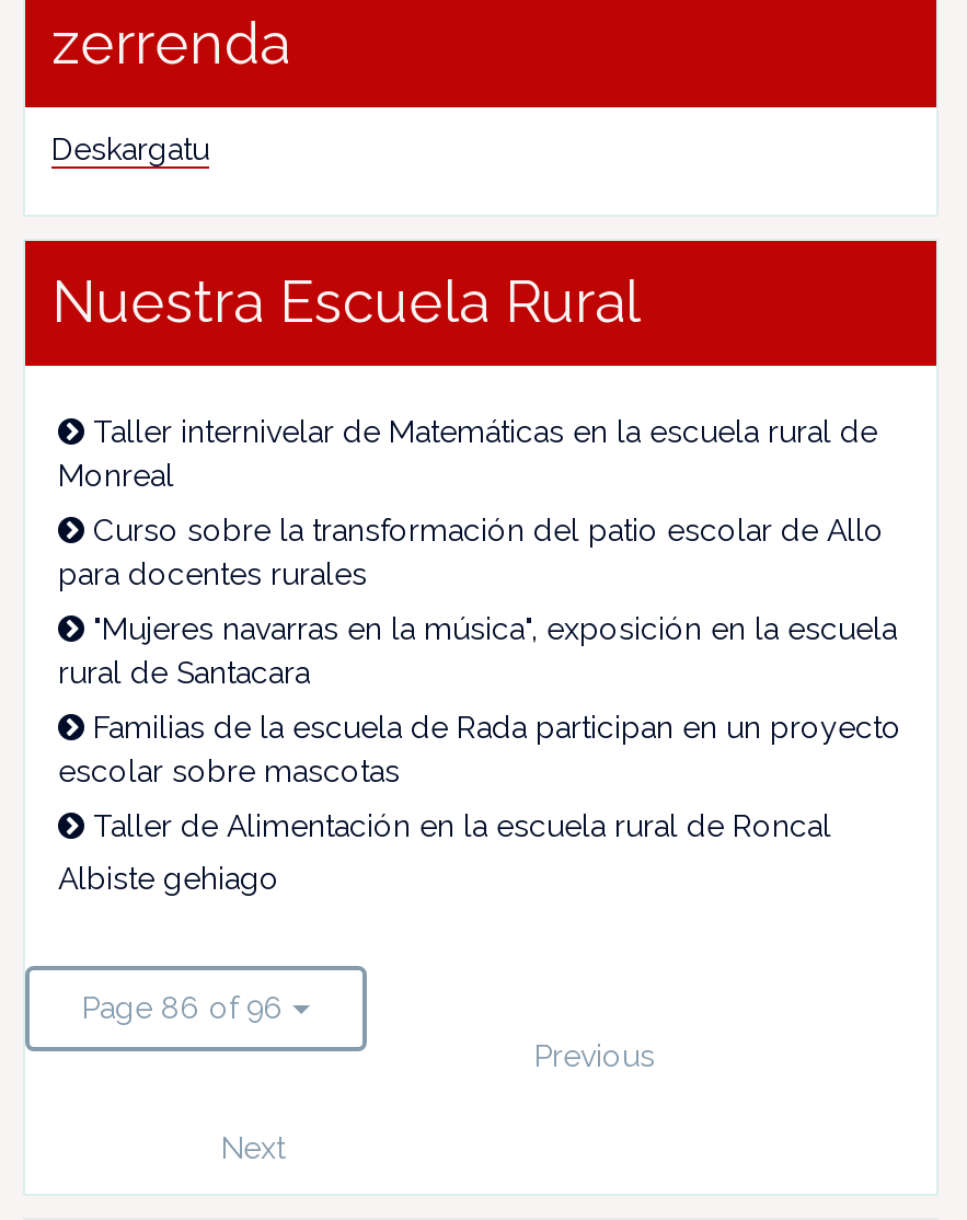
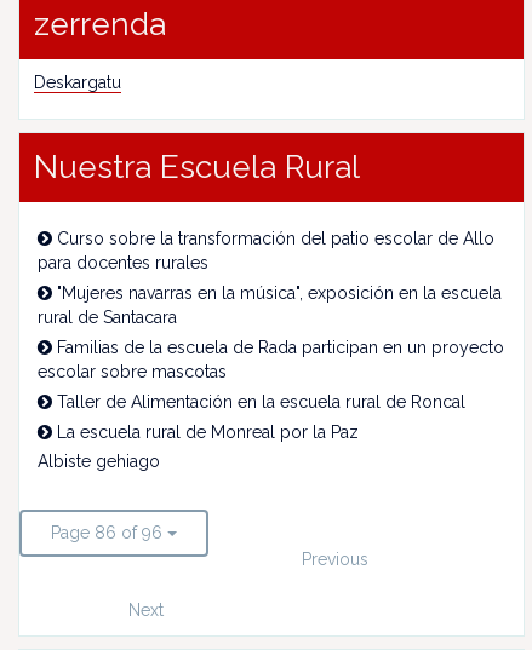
- Taller internivelar de Matemáticas en la escuela rural de
- Monreal

moved up: Curso sobre la transformación del patio escolar de Allo | para docentes rurales | "Mujeres navarras en la música", exposición en la escuela | rural de Santacara | Familias de la escuela de Rada participan en un proyecto | escolar sobre mascotas | Taller de Alimentación en la escuela rural de Roncal

+ La escuela rural de Monreal por la Paz
